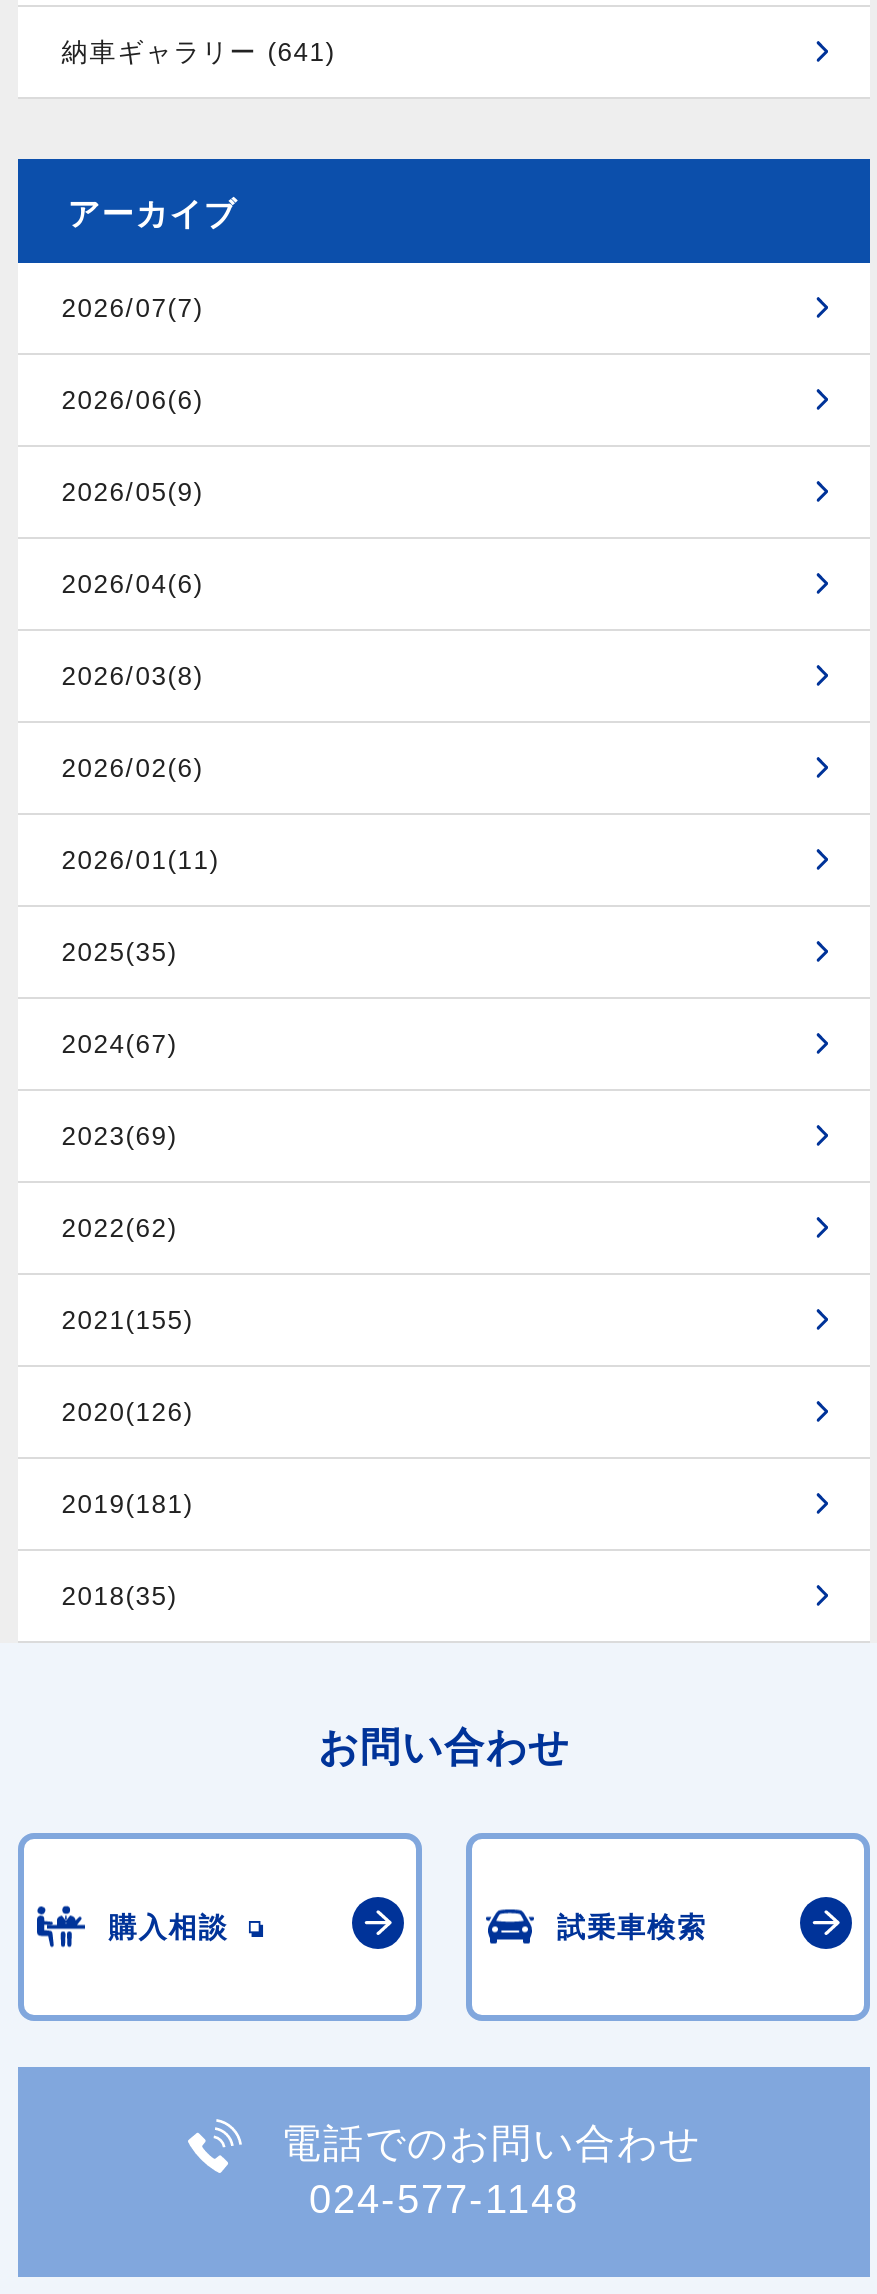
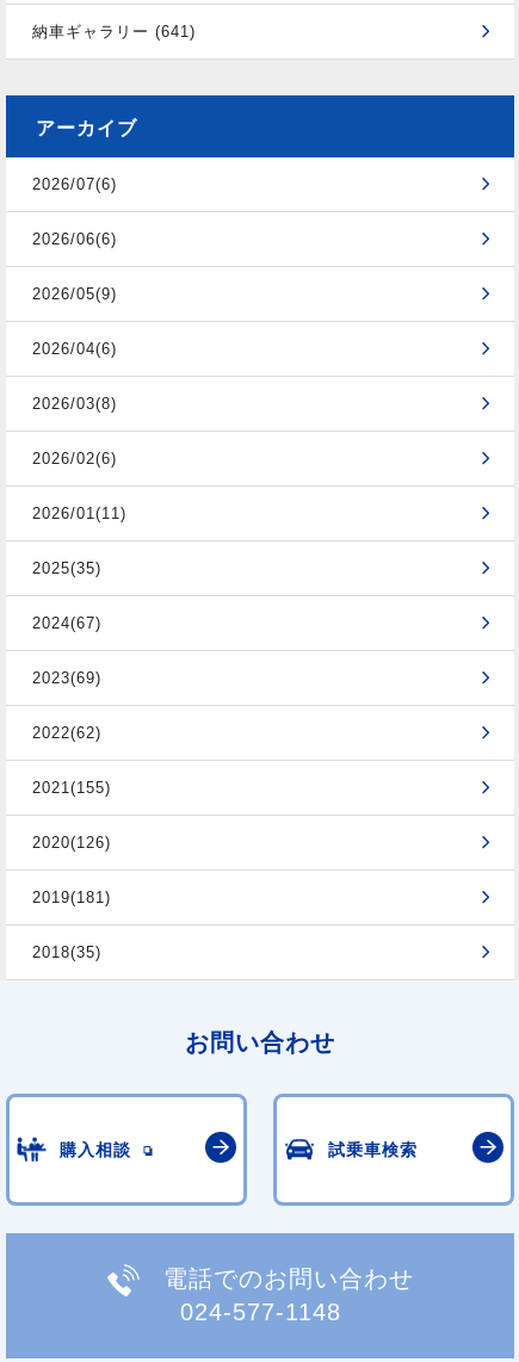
- 2026/07(7)
+ 2026/07(6)
